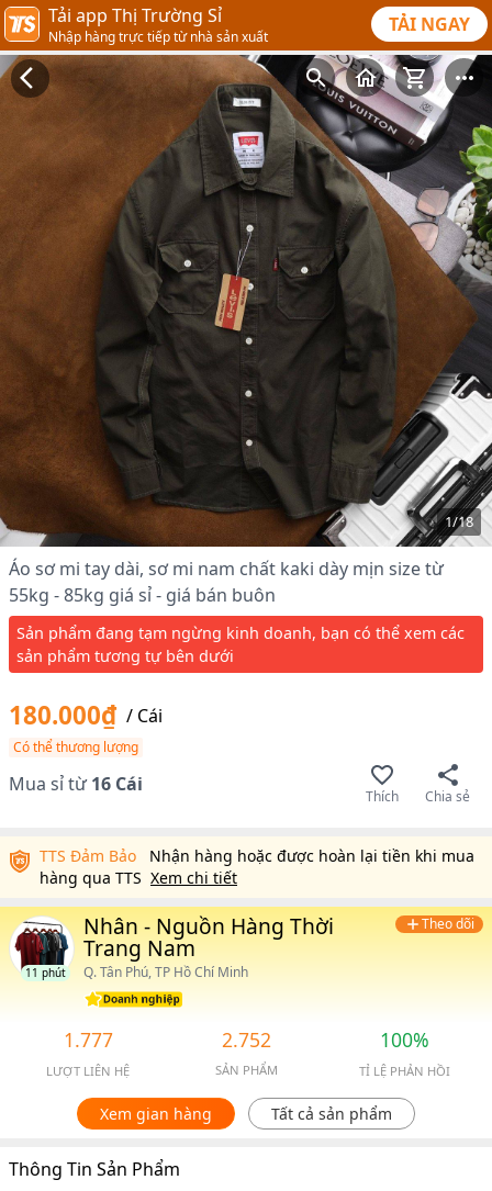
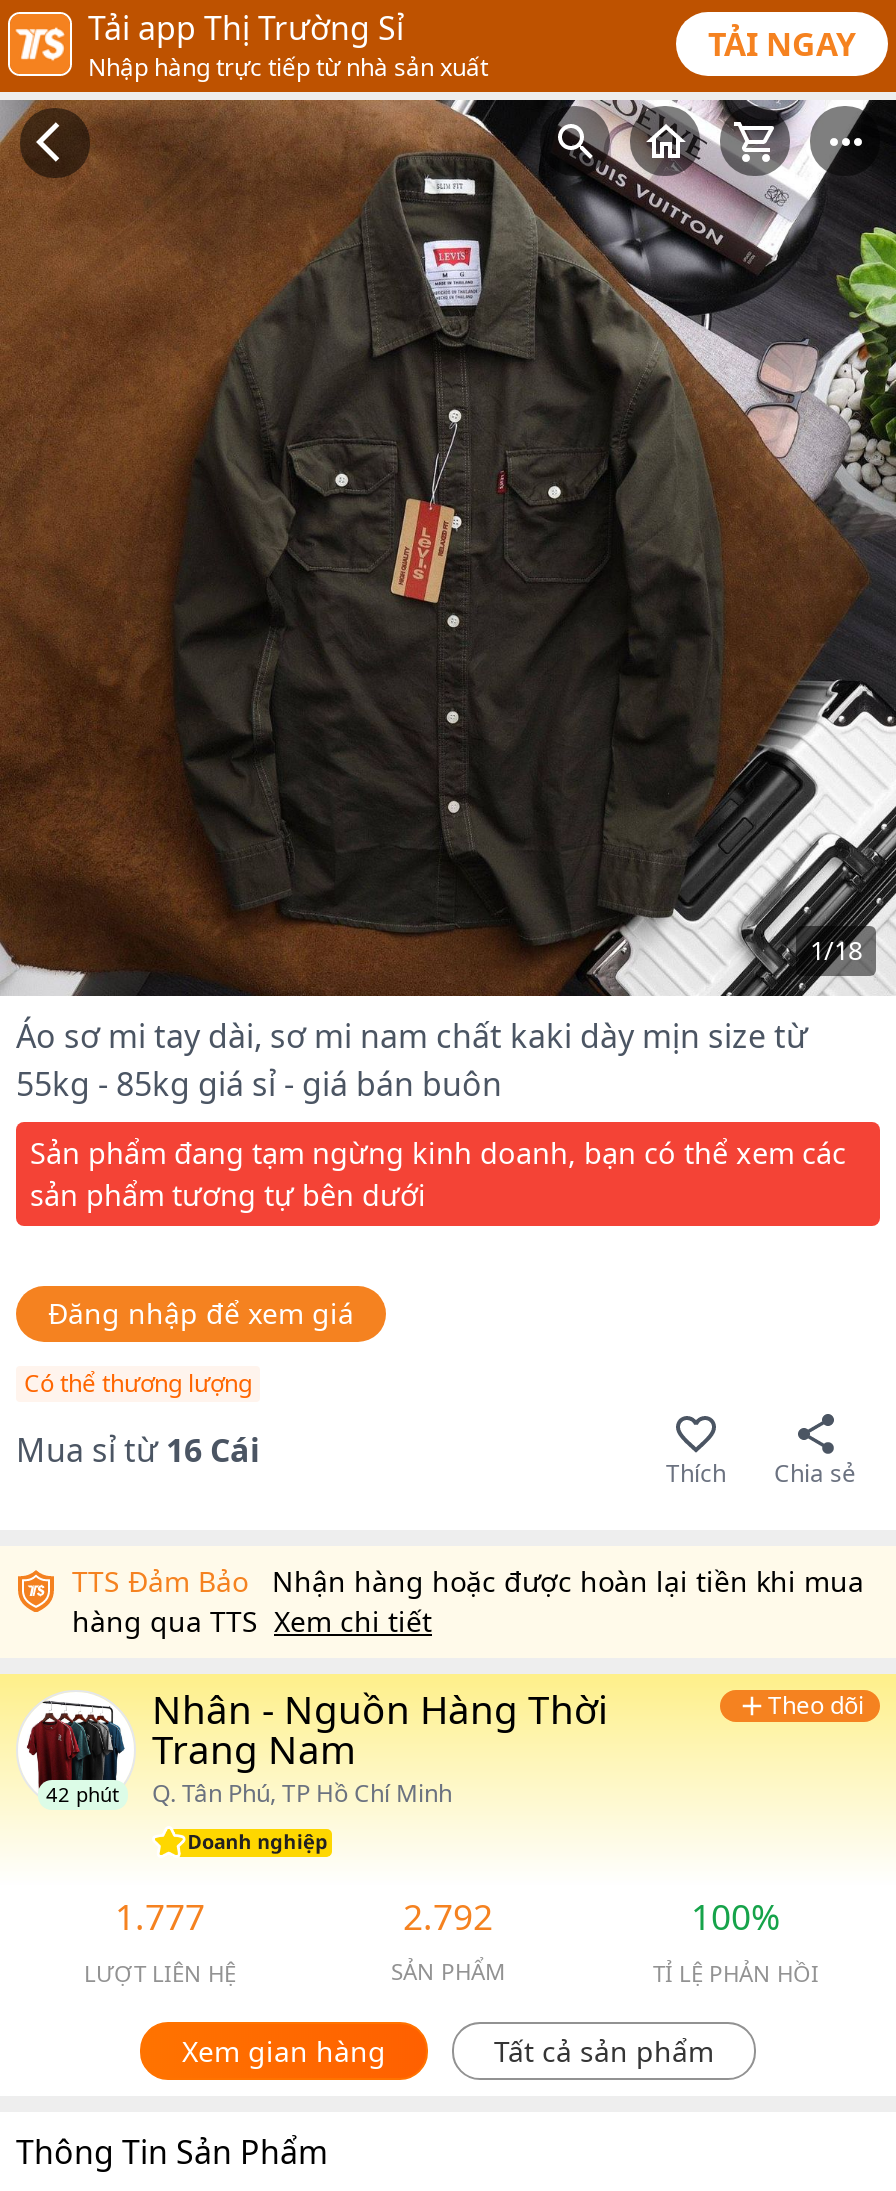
- 180.000₫ /Cái
+ Đăng nhập để xem giá

- 11 phút Q. Tân Phú, TP Hồ Chí Minh
+ 42 phút Q. Tân Phú, TP Hồ Chí Minh

- 2.752
+ 2.792
